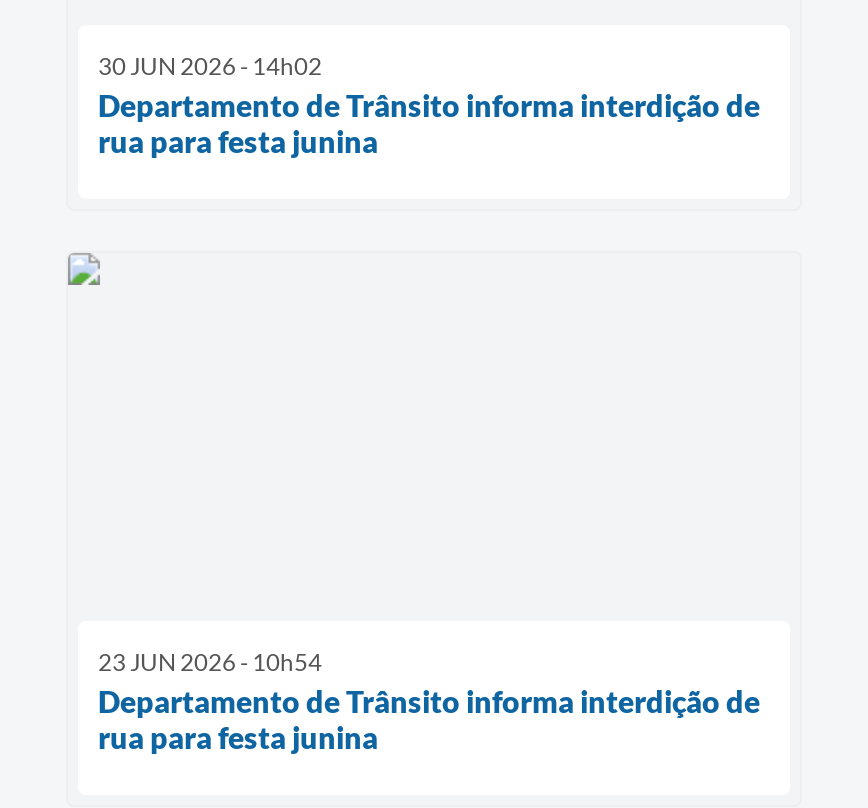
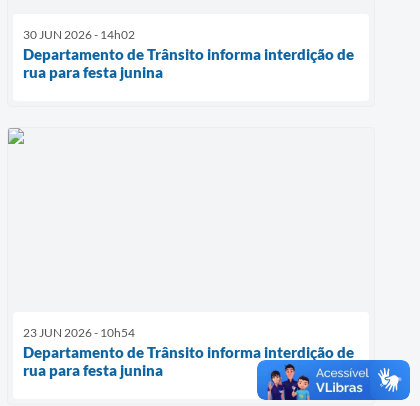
+ [image]
